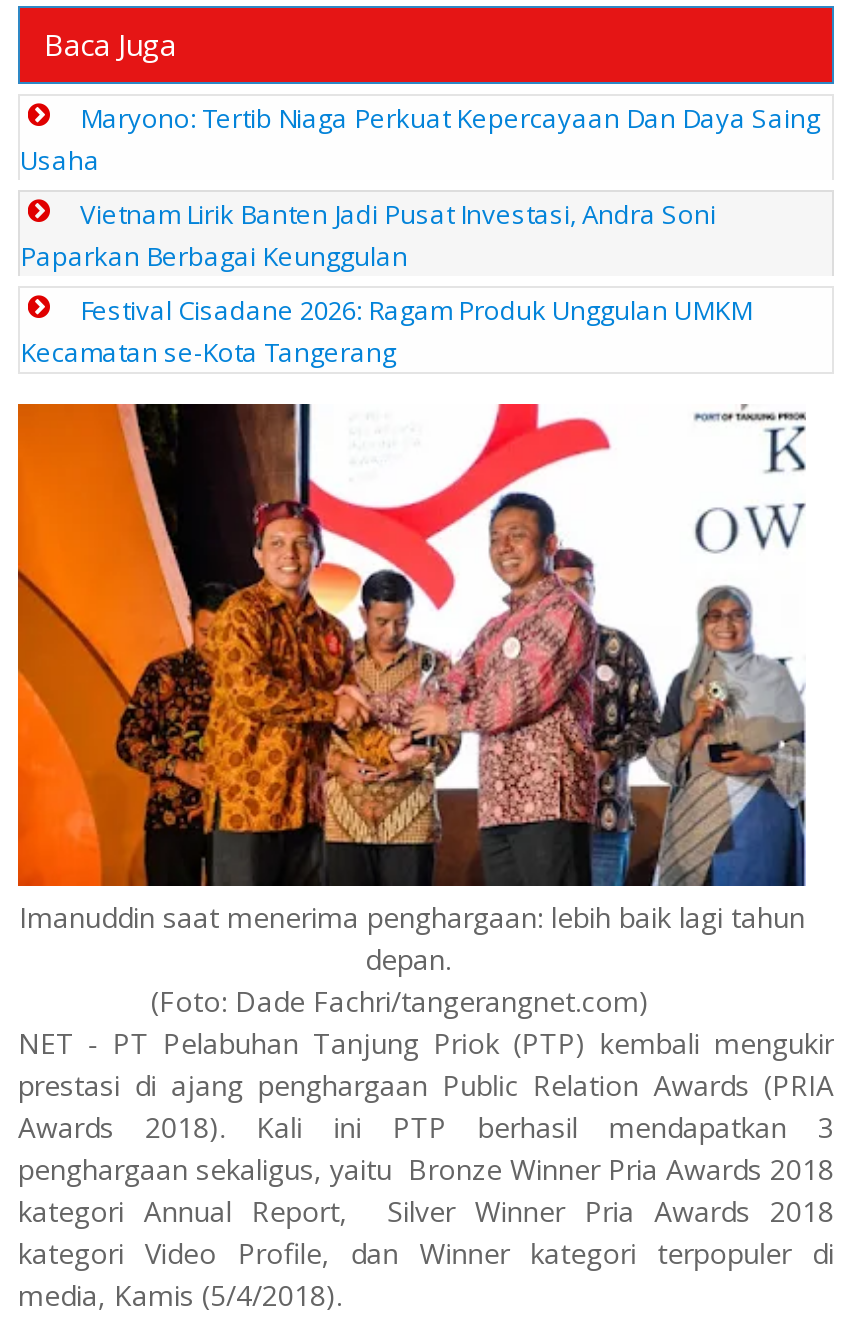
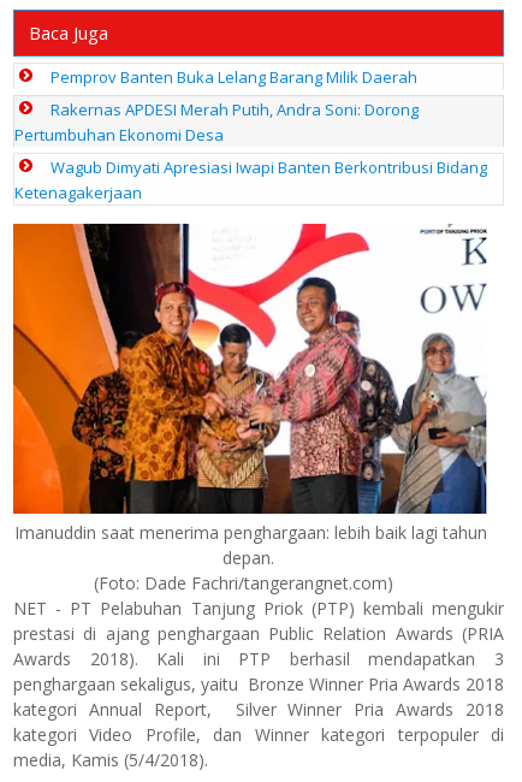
- Maryono: Tertib Niaga Perkuat Kepercayaan Dan Daya Saing
- Usaha
+ Pemprov Banten Buka Lelang Barang Milik Daerah

- Vietnam Lirik Banten Jadi Pusat Investasi, Andra Soni
- Paparkan Berbagai Keunggulan
+ Rakernas APDESI Merah Putih, Andra Soni: Dorong
+ Pertumbuhan Ekonomi Desa

- Festival Cisadane 2026: Ragam Produk Unggulan UMKM
- Kecamatan se-Kota Tangerang
+ Wagub Dimyati Apresiasi Iwapi Banten Berkontribusi Bidang
+ Ketenagakerjaan
